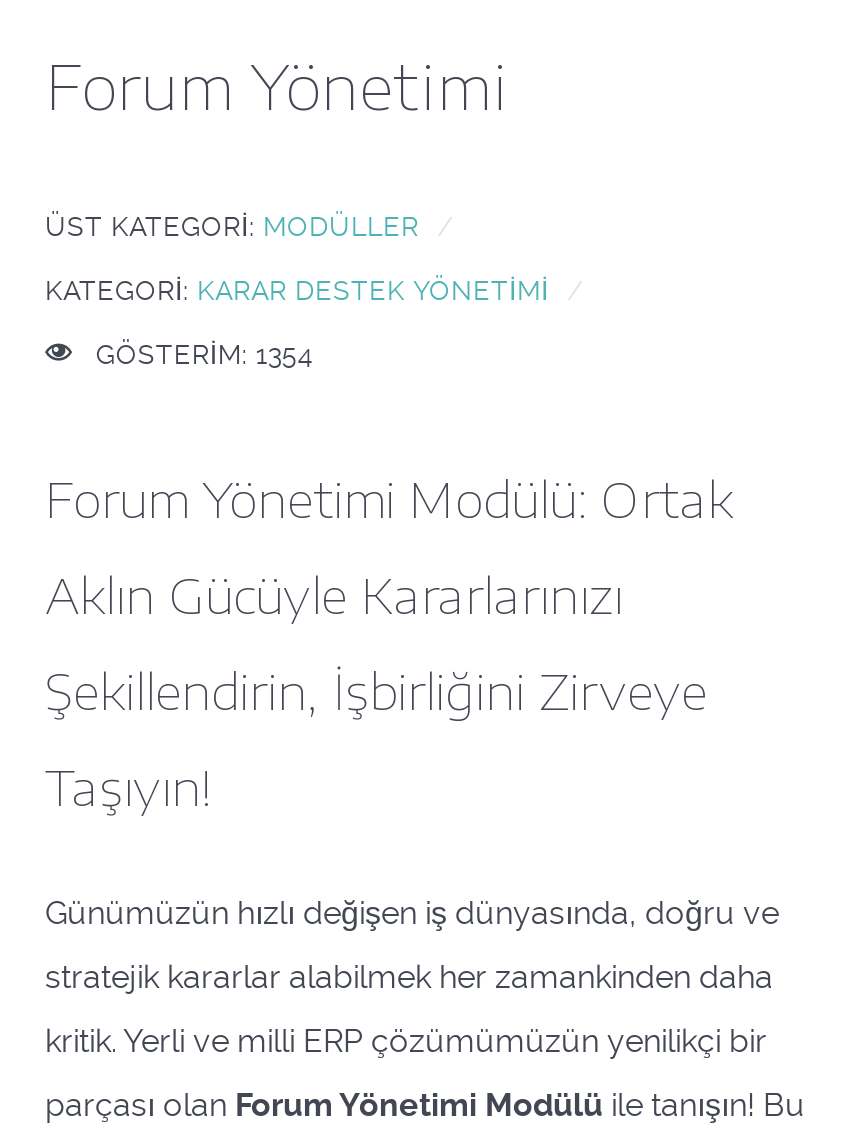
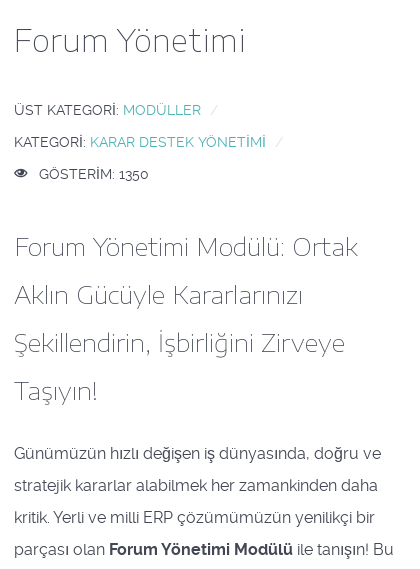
- GÖSTERIM: 1354
+ GÖSTERIM: 1350
